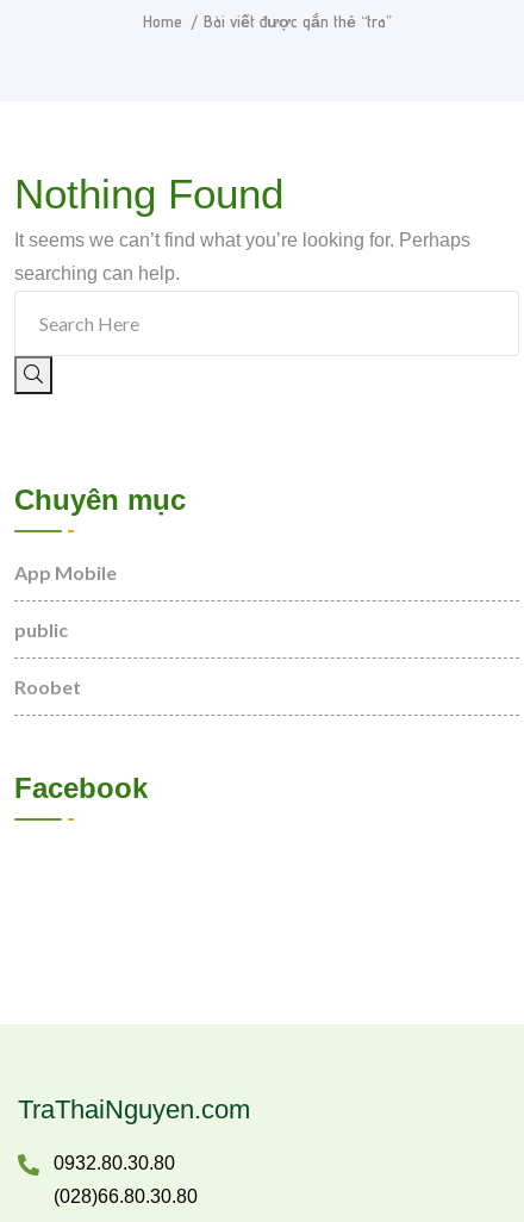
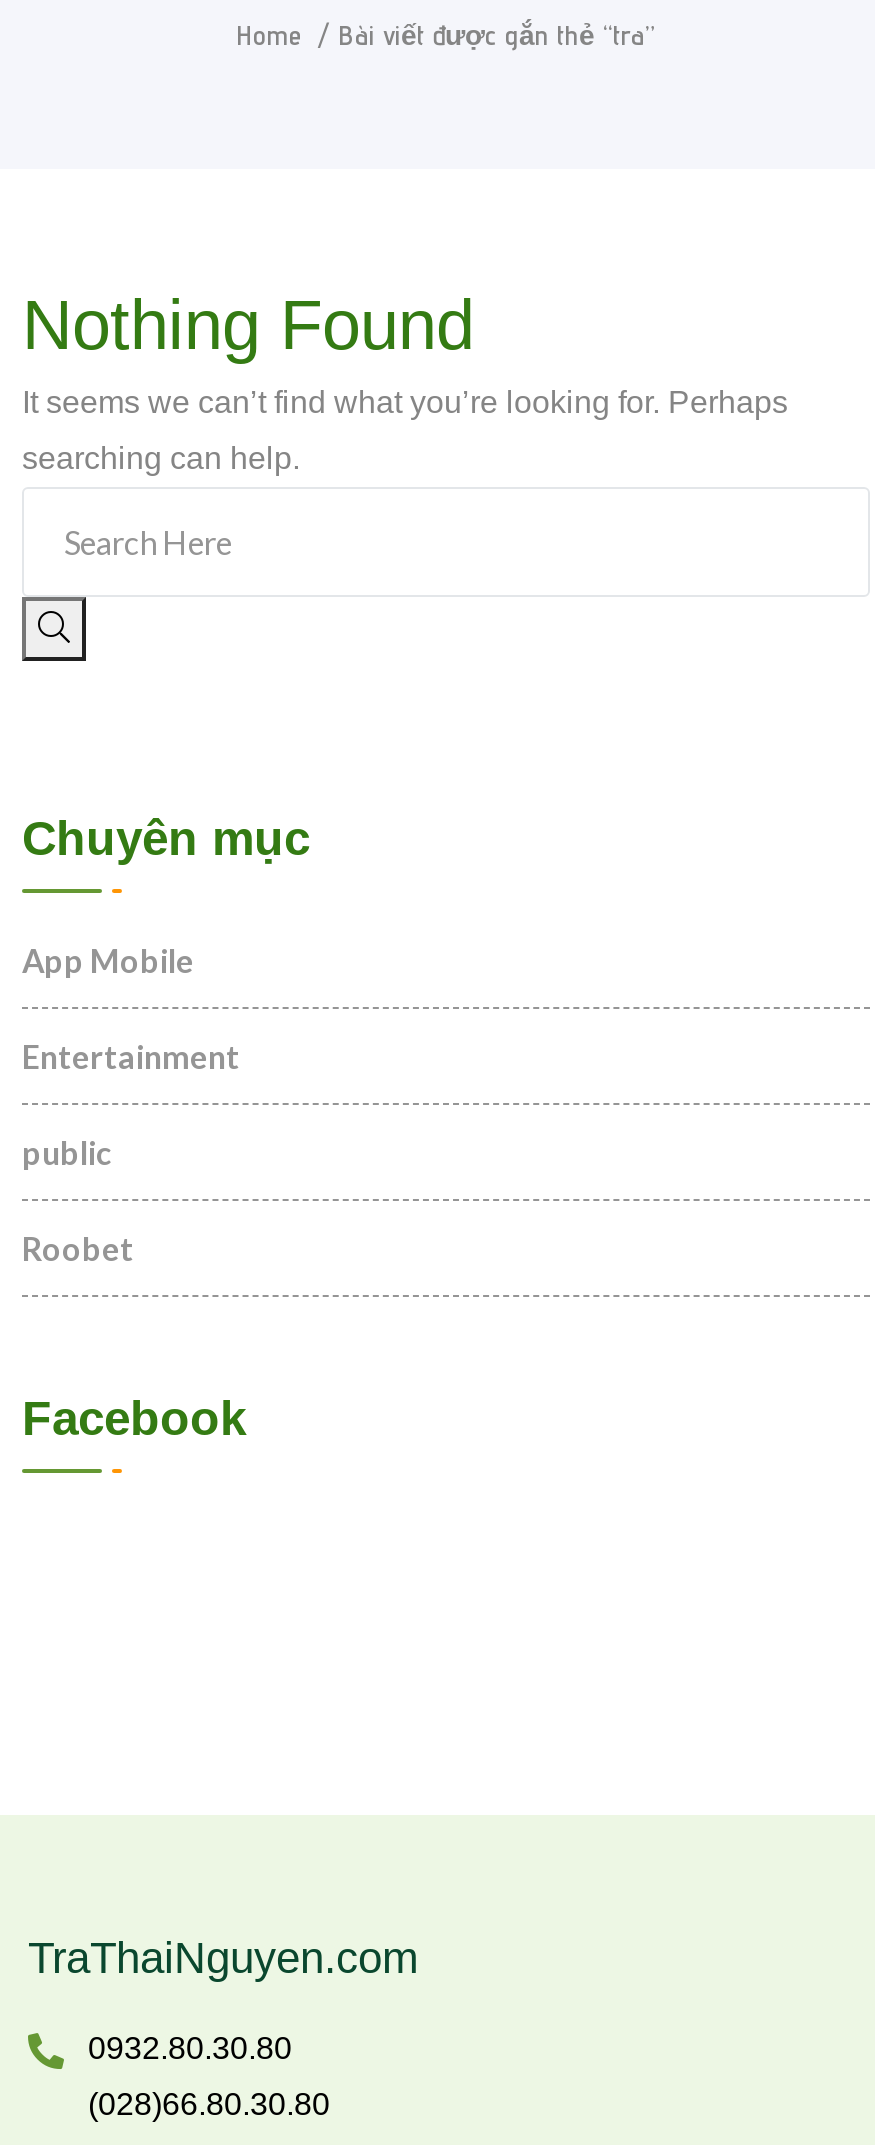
+ Entertainment
